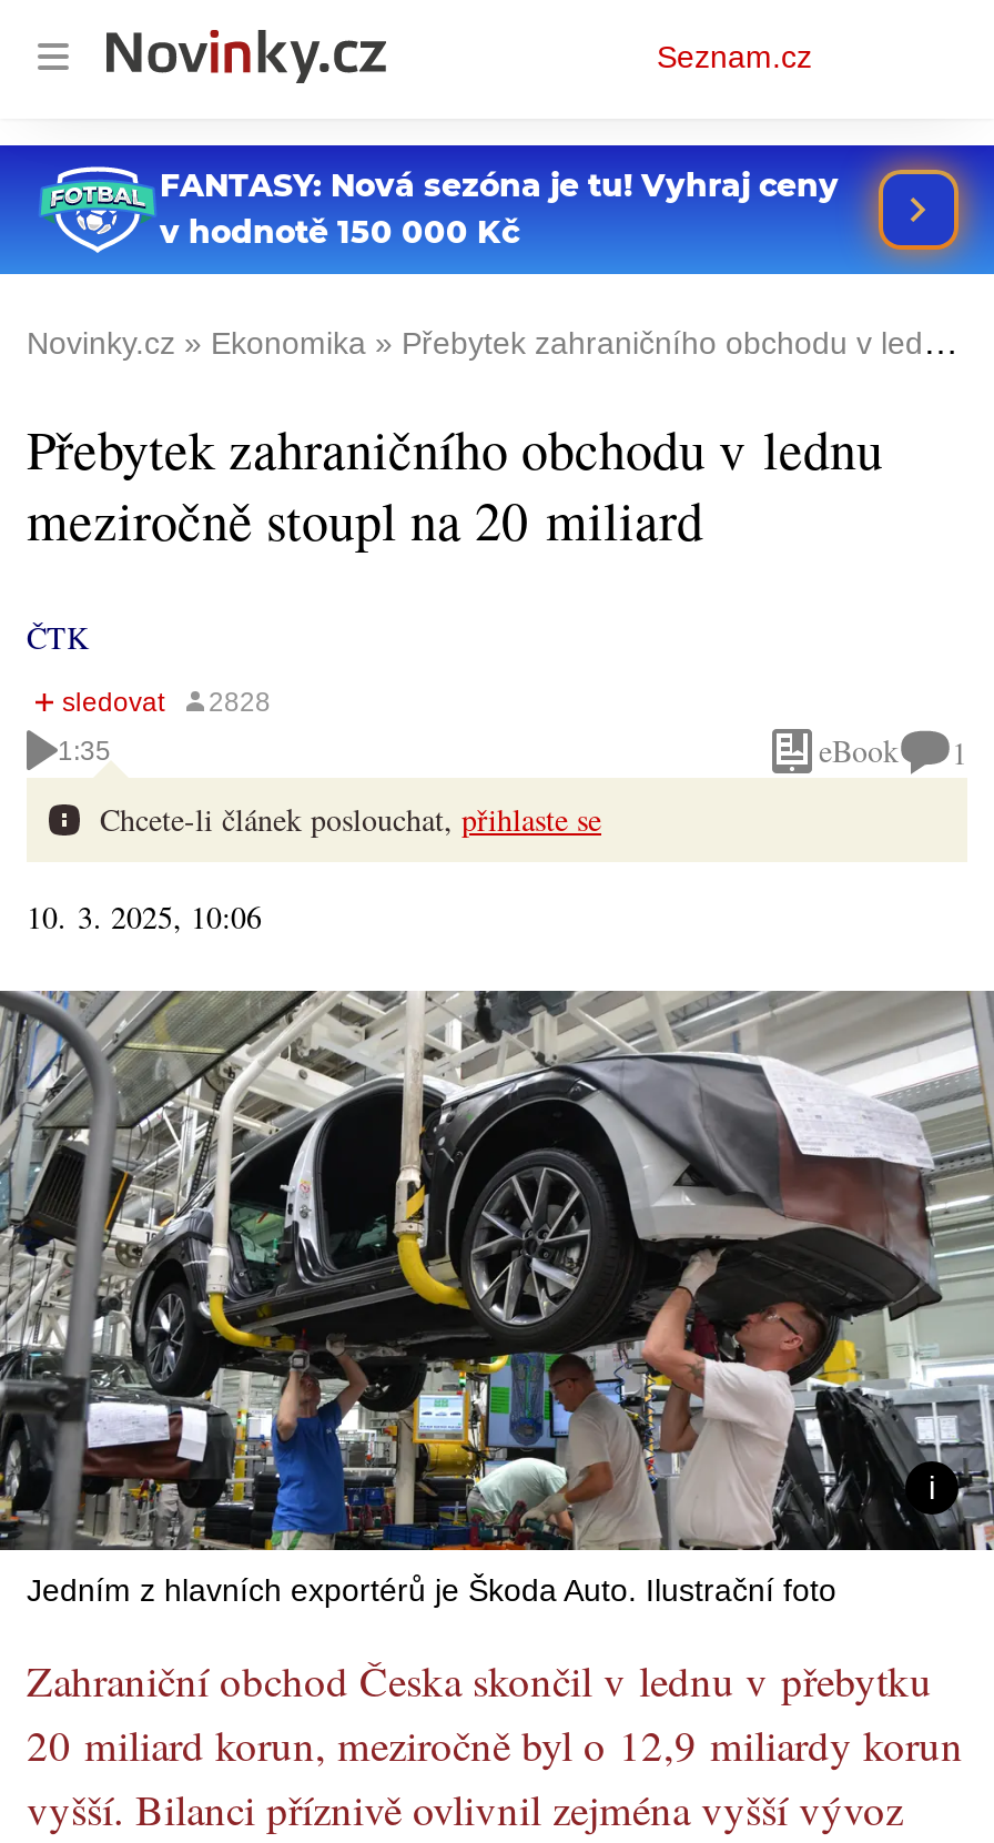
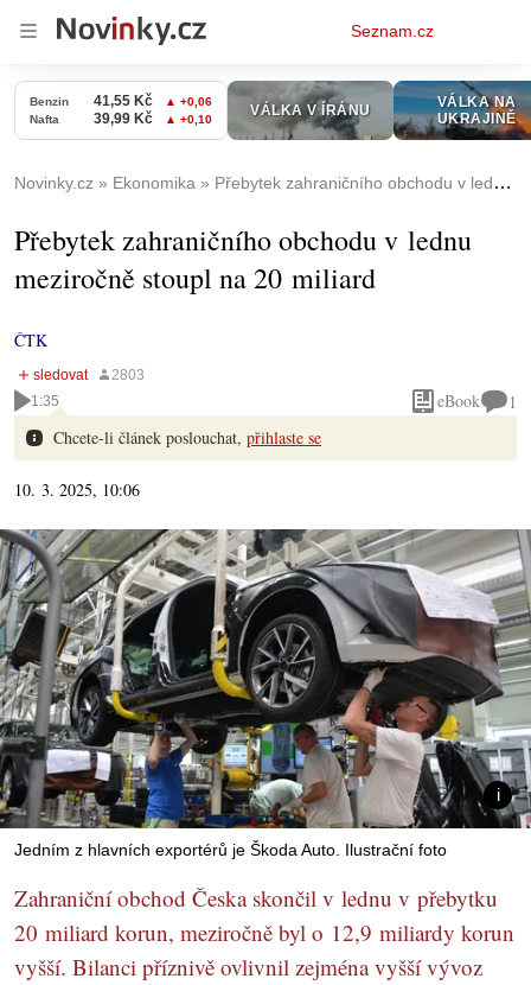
- [image]
+ [image]
